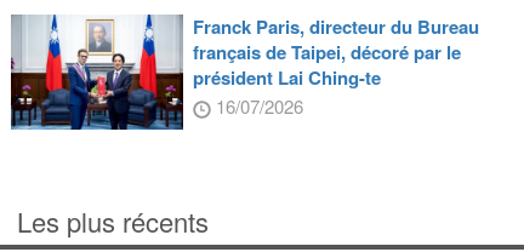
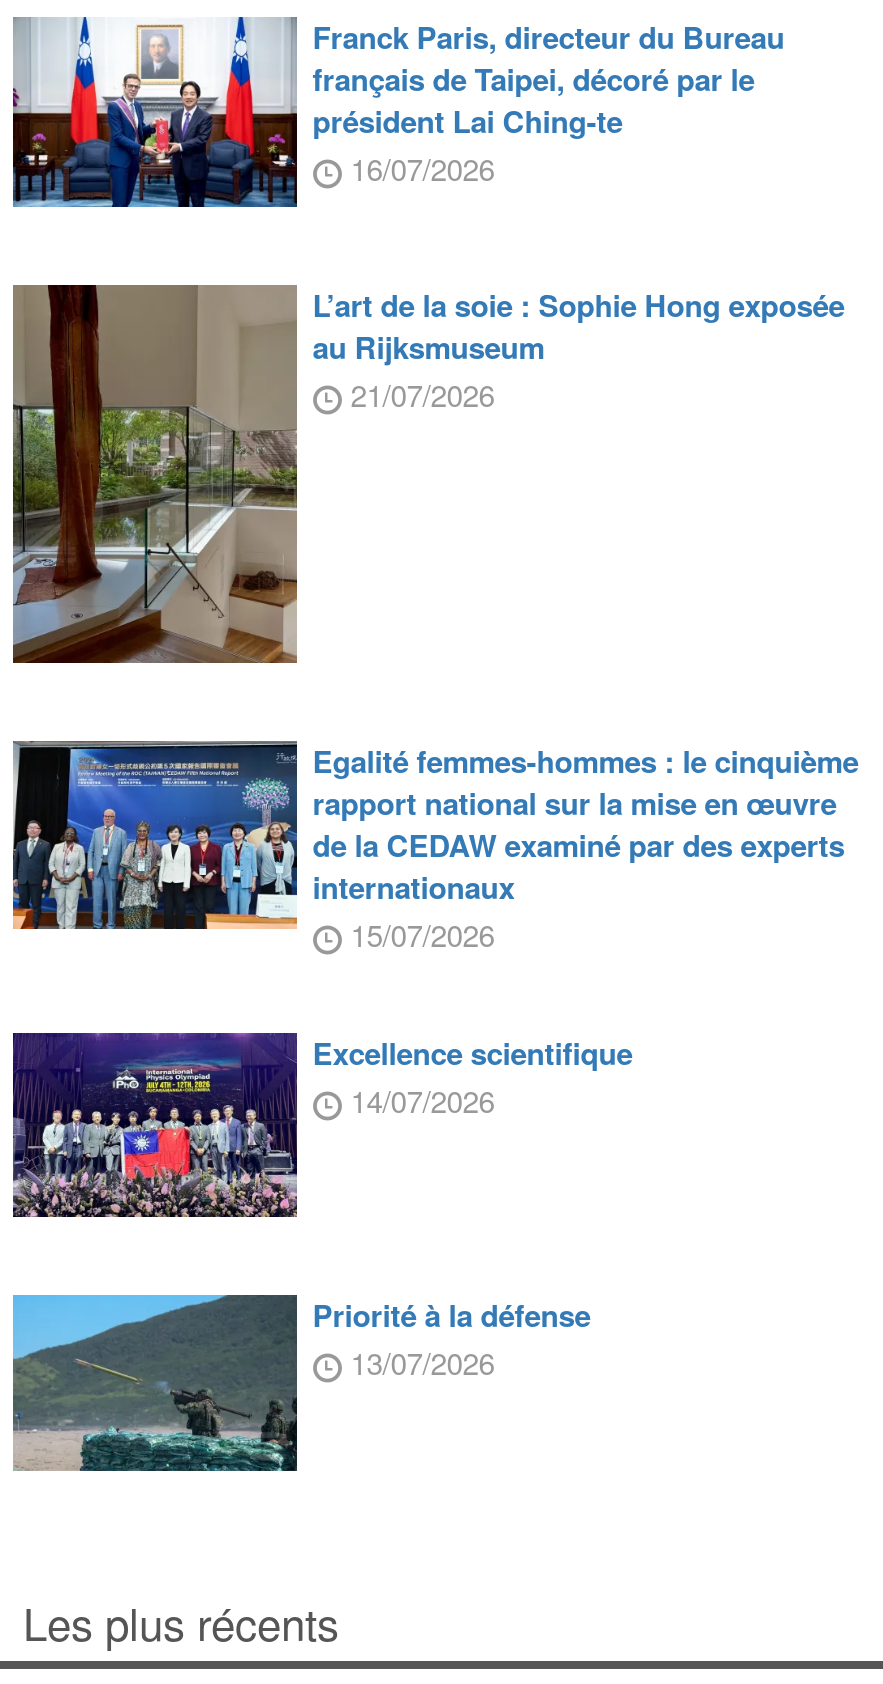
+ [image]
+ L’art de la soie : Sophie Hong exposée
+ au Rijksmuseum
+ 21/07/2026

+ [image]
+ Egalité femmes-hommes : le cinquième
+ rapport national sur la mise en œuvre
+ de la CEDAW examiné par des experts
+ internationaux
+ 15/07/2026
+ Excellence scientifique
+ 14/07/2026

+ [image]
+ Priorité à la défense
+ 13/07/2026

+ [image]
